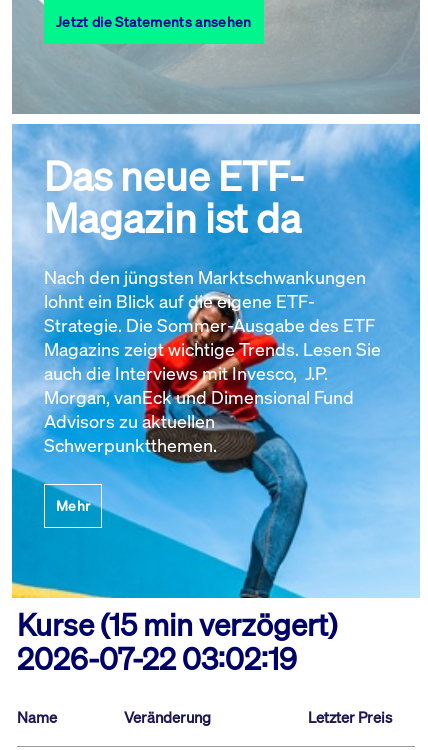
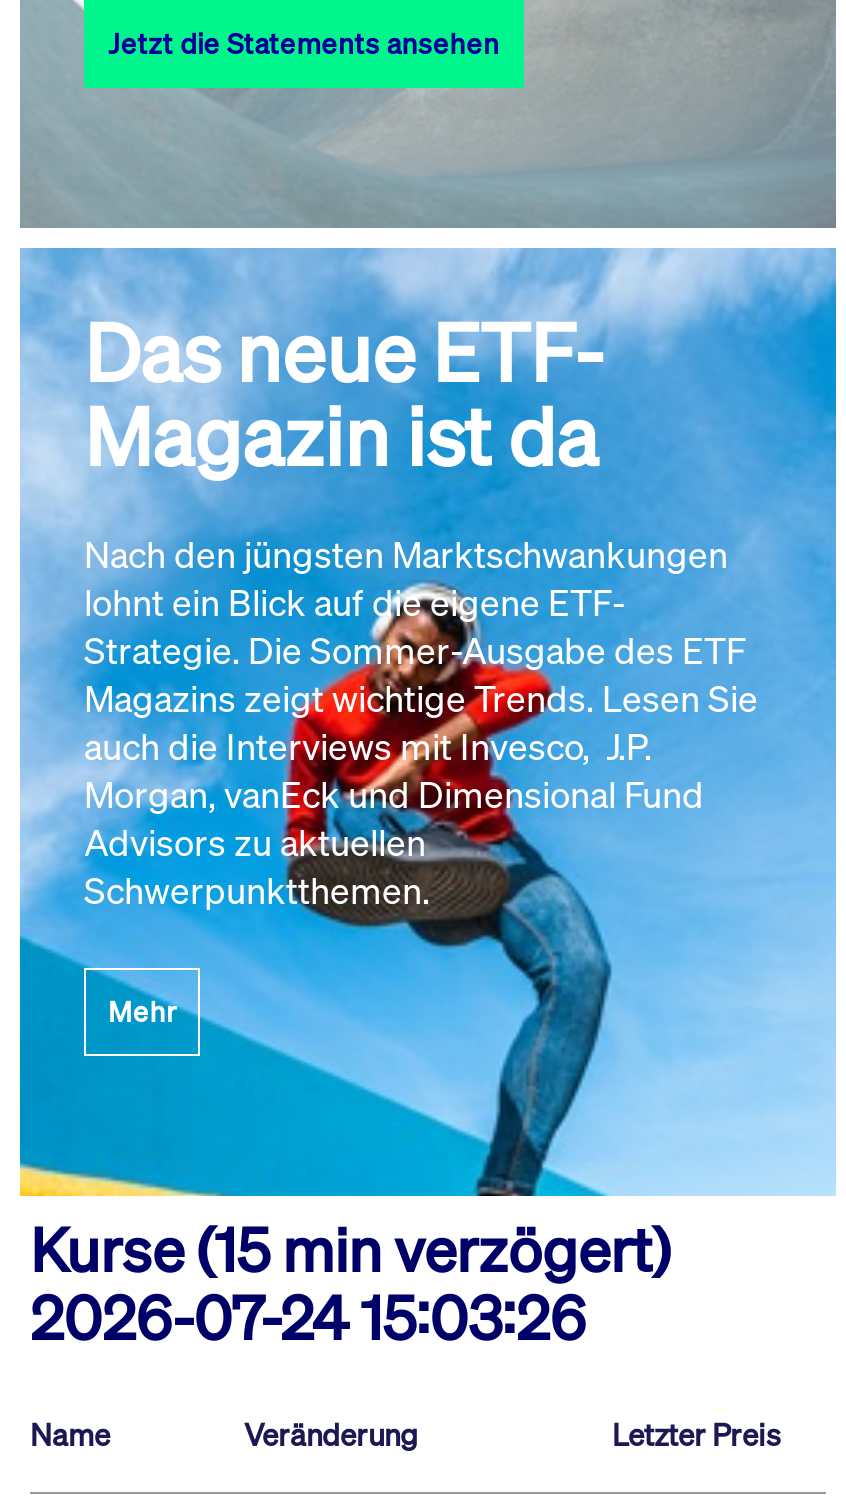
- 2026-07-22 03:02:19
+ 2026-07-24 15:03:26
